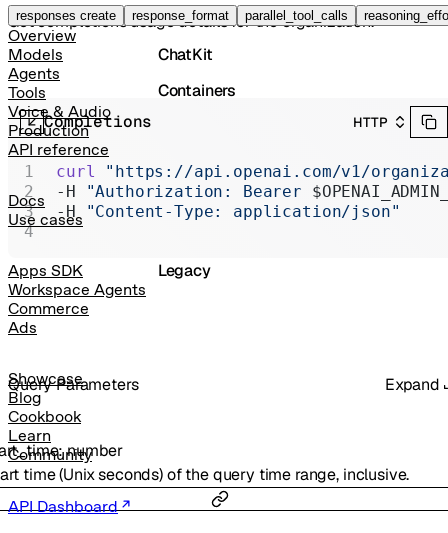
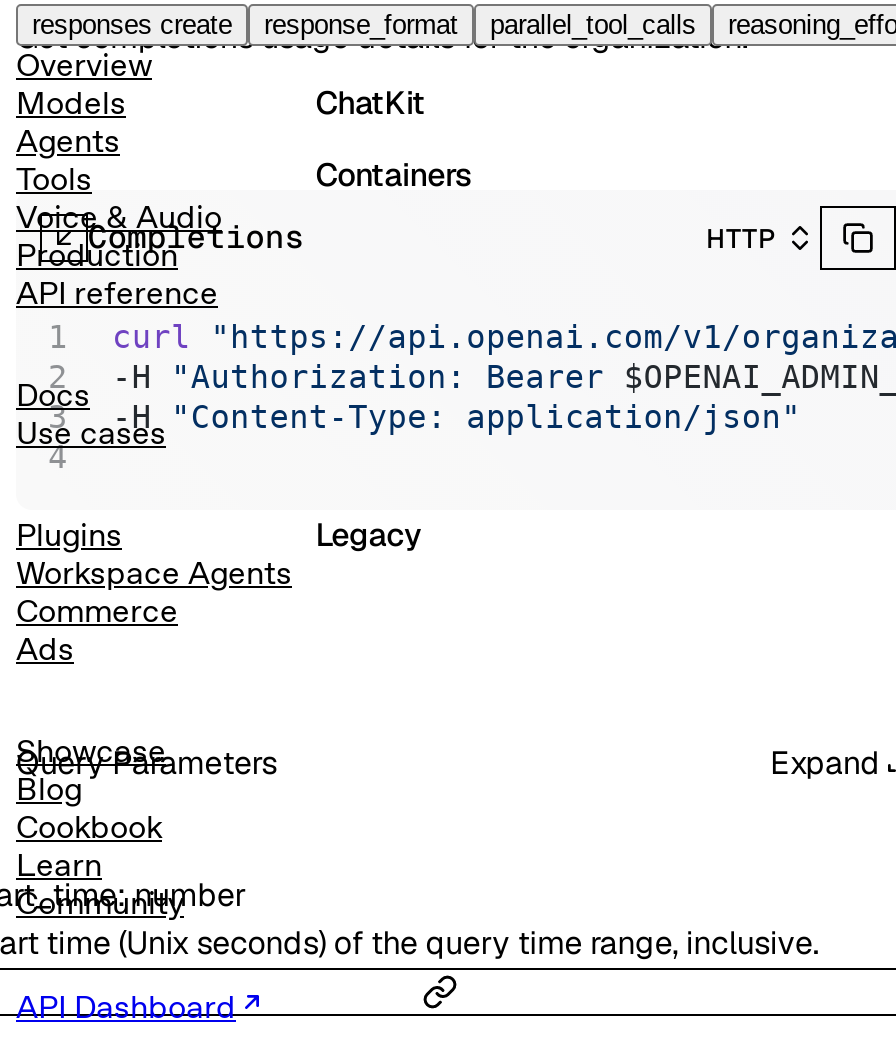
- Apps SDK
+ Plugins
